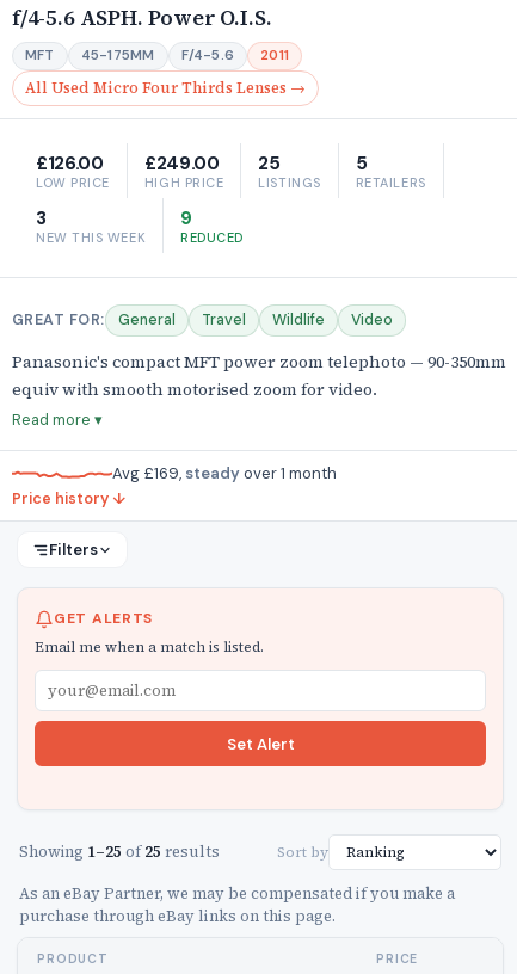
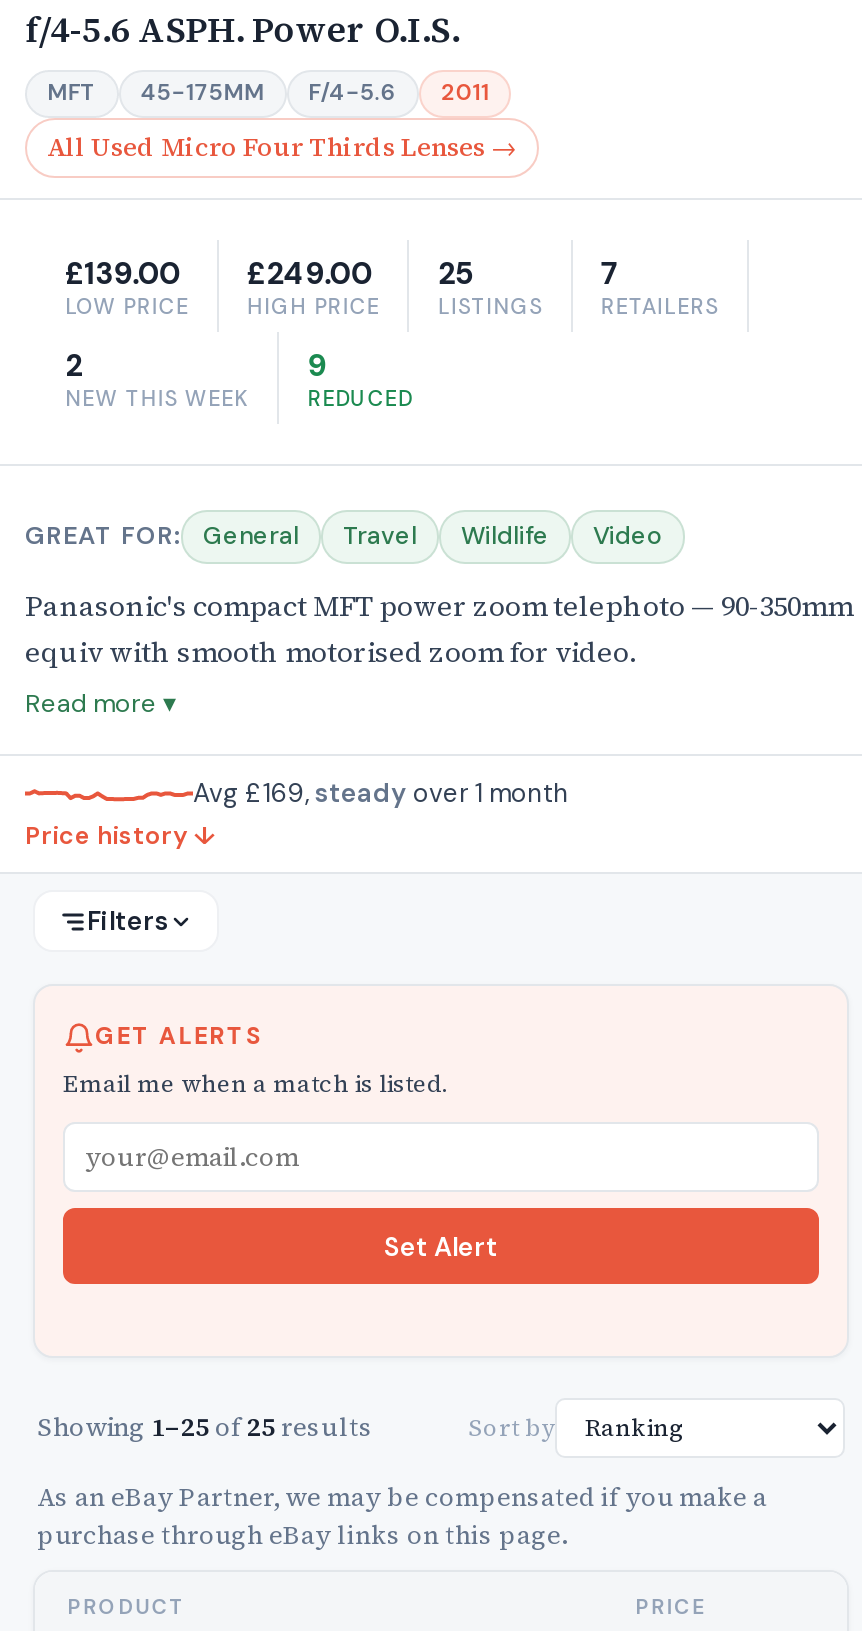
- £126.00 £249.00 25
+ £139.00 £249.00 25

- 5
+ 7

- 3
+ 2
